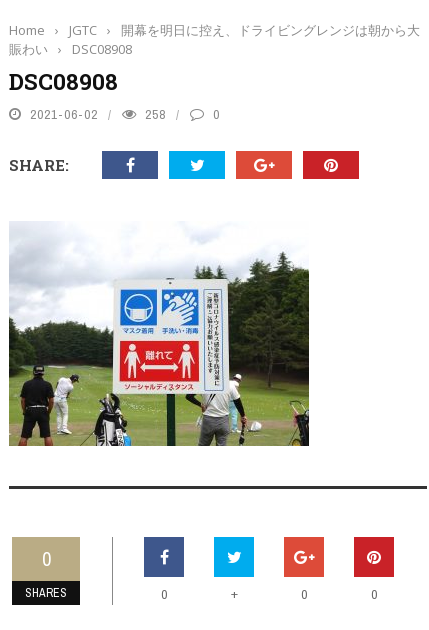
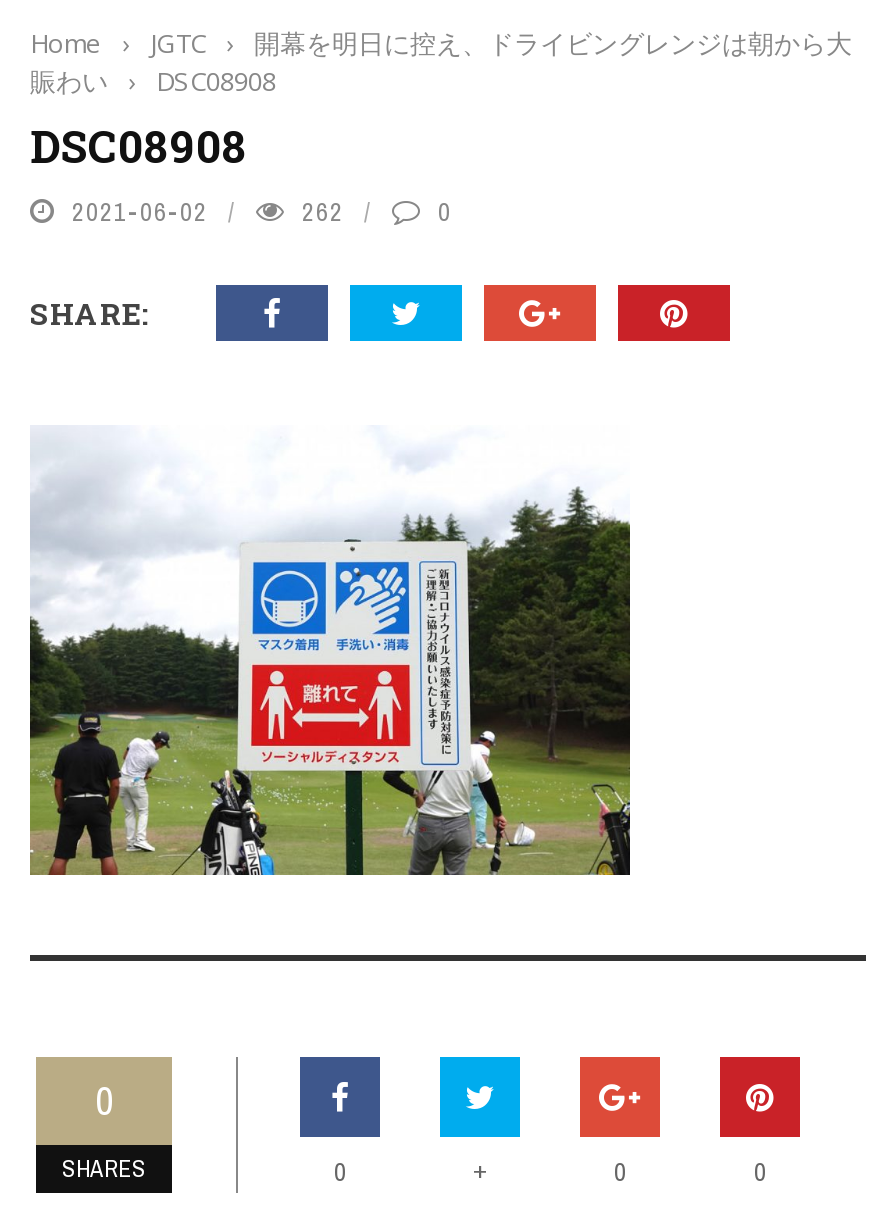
- 258
+ 262
